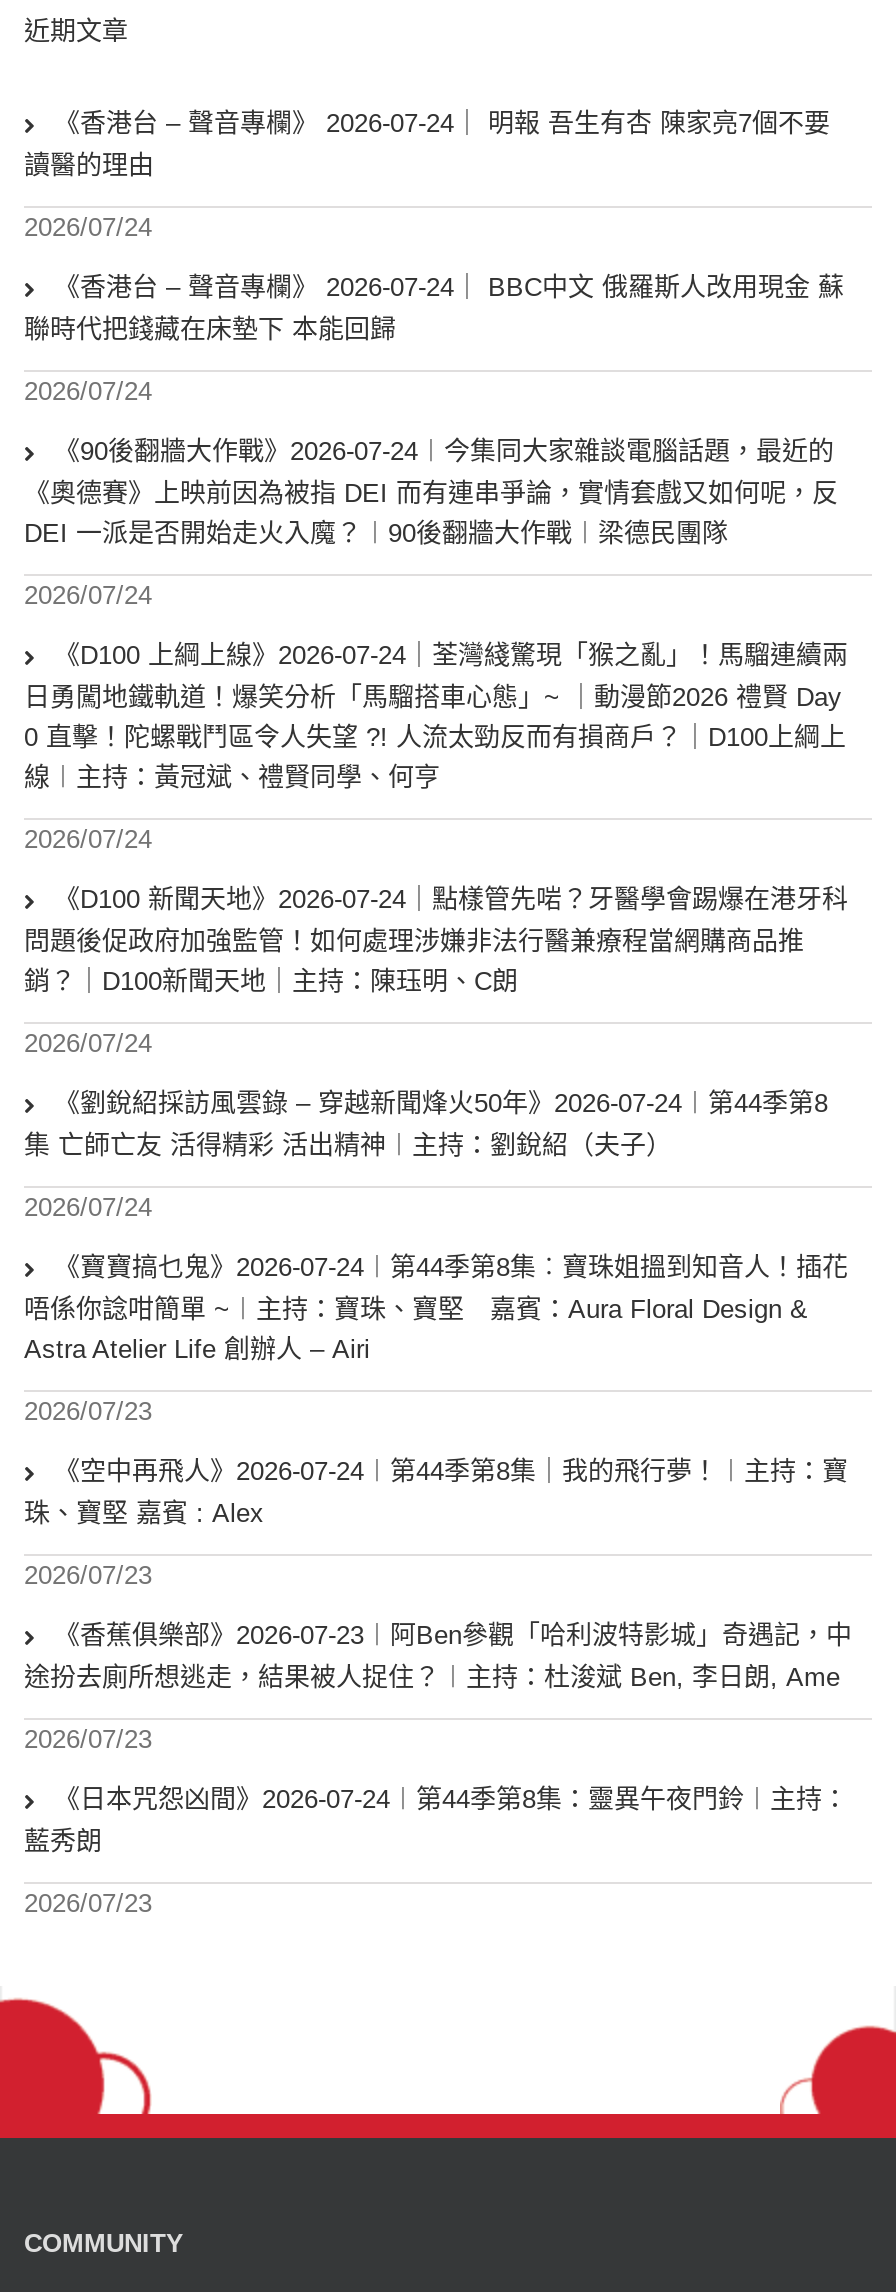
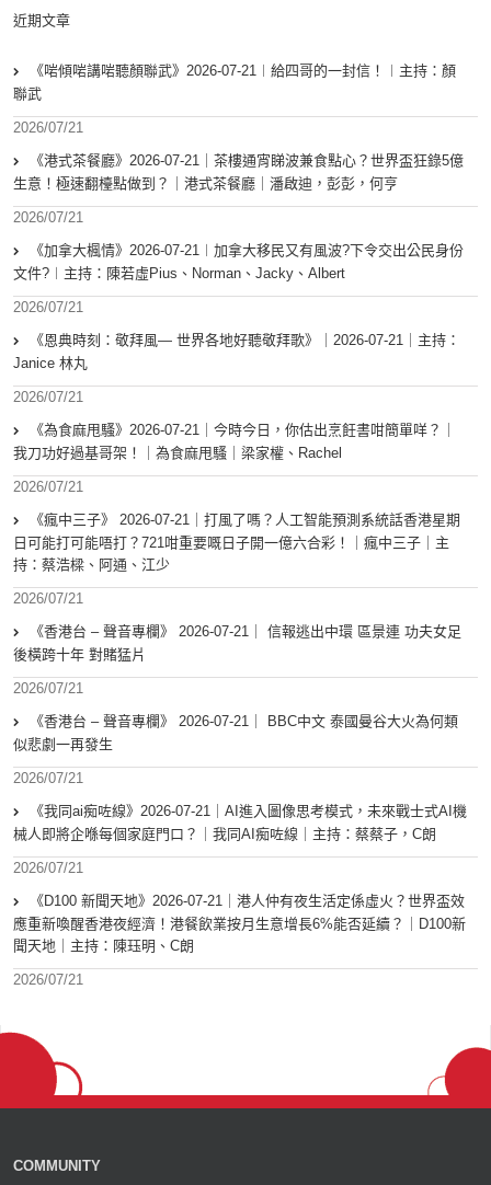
- 《香港台 – 聲音專欄》 2026-07-24｜ 明報 吾生有杏 陳家亮7個不要
- 讀醫的理由
+ 《啱傾啱講啱聽顏聯武》2026-07-21︱給四哥的一封信！︱主持：顏
+ 聯武

- 2026/07/24
+ 2026/07/21

- 《香港台 – 聲音專欄》 2026-07-24｜ BBC中文 俄羅斯人改用現金 蘇
- 聯時代把錢藏在床墊下 本能回歸
+ 《港式茶餐廳》2026-07-21｜茶樓通宵睇波兼食點心？世界盃狂錄5億
+ 生意！極速翻檯點做到？｜港式茶餐廳｜潘啟迪，彭彭，何亨

- 2026/07/24
+ 2026/07/21

- 《90後翻牆大作戰》2026-07-24︱今集同大家雜談電腦話題，最近的
- 《奧德賽》上映前因為被指 DEI 而有連串爭論，實情套戲又如何呢，反
- DEI 一派是否開始走火入魔？︱90後翻牆大作戰︱梁德民團隊
+ 《加拿大楓情》2026-07-21︱加拿大移民又有風波?下令交出公民身份
+ 文件?︱主持：陳若虛Pius、Norman、Jacky、Albert

- 2026/07/24
+ 2026/07/21

- 《D100 上綱上線》2026-07-24｜荃灣綫驚現「猴之亂」！馬騮連續兩
- 日勇闖地鐵軌道！爆笑分析「馬騮搭車心態」~ ｜動漫節2026 禮賢 Day
- 0 直擊！陀螺戰鬥區令人失望 ?! 人流太勁反而有損商戶？｜D100上綱上
- 線︱主持：黃冠斌、禮賢同學、何亨
+ 《恩典時刻：敬拜風— 世界各地好聽敬拜歌》｜2026-07-21｜主持：
+ Janice 林丸

- 2026/07/24
+ 2026/07/21

- 《D100 新聞天地》2026-07-24｜點樣管先啱？牙醫學會踢爆在港牙科
- 問題後促政府加強監管！如何處理涉嫌非法行醫兼療程當網購商品推
- 銷？｜D100新聞天地｜主持：陳珏明、C朗
+ 《為食麻甩騷》2026-07-21｜今時今日，你估出烹飪書咁簡單咩？｜
+ 我刀功好過基哥架！｜為食麻甩騷｜梁家權、Rachel

- 2026/07/24
+ 2026/07/21

- 《劉銳紹採訪風雲錄 – 穿越新聞烽火50年》2026-07-24︱第44季第8
- 集 亡師亡友 活得精彩 活出精神︱主持：劉銳紹（夫子）
+ 《瘋中三子》 2026-07-21｜打風了嗎？人工智能預測系統話香港星期
+ 日可能打可能唔打？721咁重要嘅日子開一億六合彩！｜瘋中三子｜主
+ 持：蔡浩樑、阿通、江少

- 2026/07/24
+ 2026/07/21

- 《寶寶搞乜鬼》2026-07-24︱第44季第8集︰寶珠姐搵到知音人！插花
- 唔係你諗咁簡單 ~︱主持：寶珠、寶堅 嘉賓：Aura Floral Design &
- Astra Atelier Life 創辦人 – Airi
+ 《香港台 – 聲音專欄》 2026-07-21｜ 信報逃出中環 區景連 功夫女足
+ 後橫跨十年 對賭猛片

- 2026/07/23
+ 2026/07/21

- 《空中再飛人》2026-07-24︱第44季第8集｜我的飛行夢！︱主持：寶
- 珠、寶堅 嘉賓 : Alex
+ 《香港台 – 聲音專欄》 2026-07-21｜ BBC中文 泰國曼谷大火為何類
+ 似悲劇一再發生

- 2026/07/23
+ 2026/07/21

- 《香蕉俱樂部》2026-07-23︱阿Ben參觀「哈利波特影城」奇遇記，中
- 途扮去廁所想逃走，結果被人捉住？︱主持：杜浚斌 Ben, 李日朗, Ame
+ 《我同ai痴咗線》2026-07-21｜AI進入圖像思考模式，未來戰士式AI機
+ 械人即將企喺每個家庭門口？｜我同AI痴咗線｜主持：蔡蔡子，C朗

- 2026/07/23
+ 2026/07/21

- 《日本咒怨凶間》2026-07-24︱第44季第8集：靈異午夜門鈴︱主持：
- 藍秀朗
+ 《D100 新聞天地》2026-07-21｜港人仲有夜生活定係虛火？世界盃效
+ 應重新喚醒香港夜經濟！港餐飲業按月生意增長6%能否延續？｜D100新
+ 聞天地｜主持：陳珏明、C朗

- 2026/07/23
+ 2026/07/21
